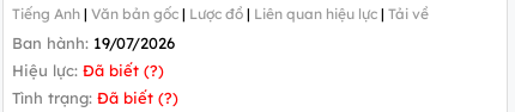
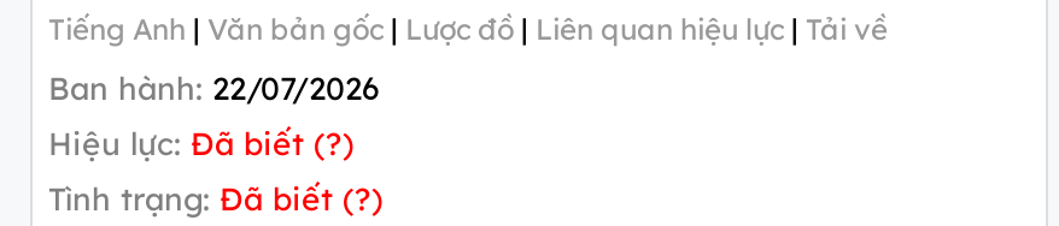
- Ban hành: 19/07/2026
+ Ban hành: 22/07/2026
